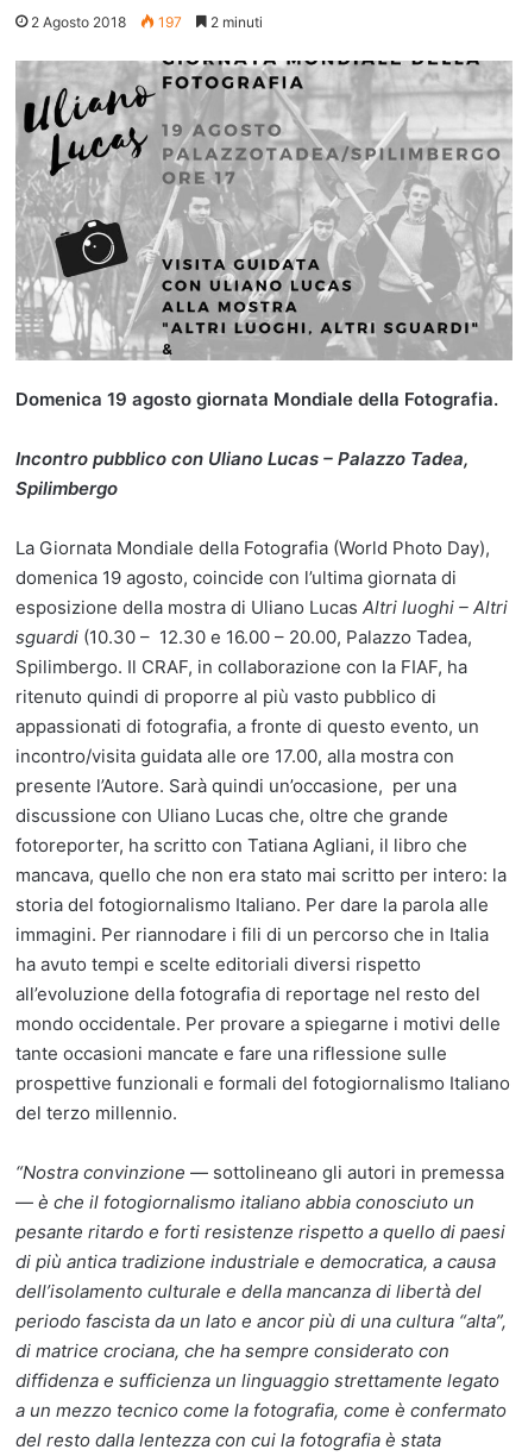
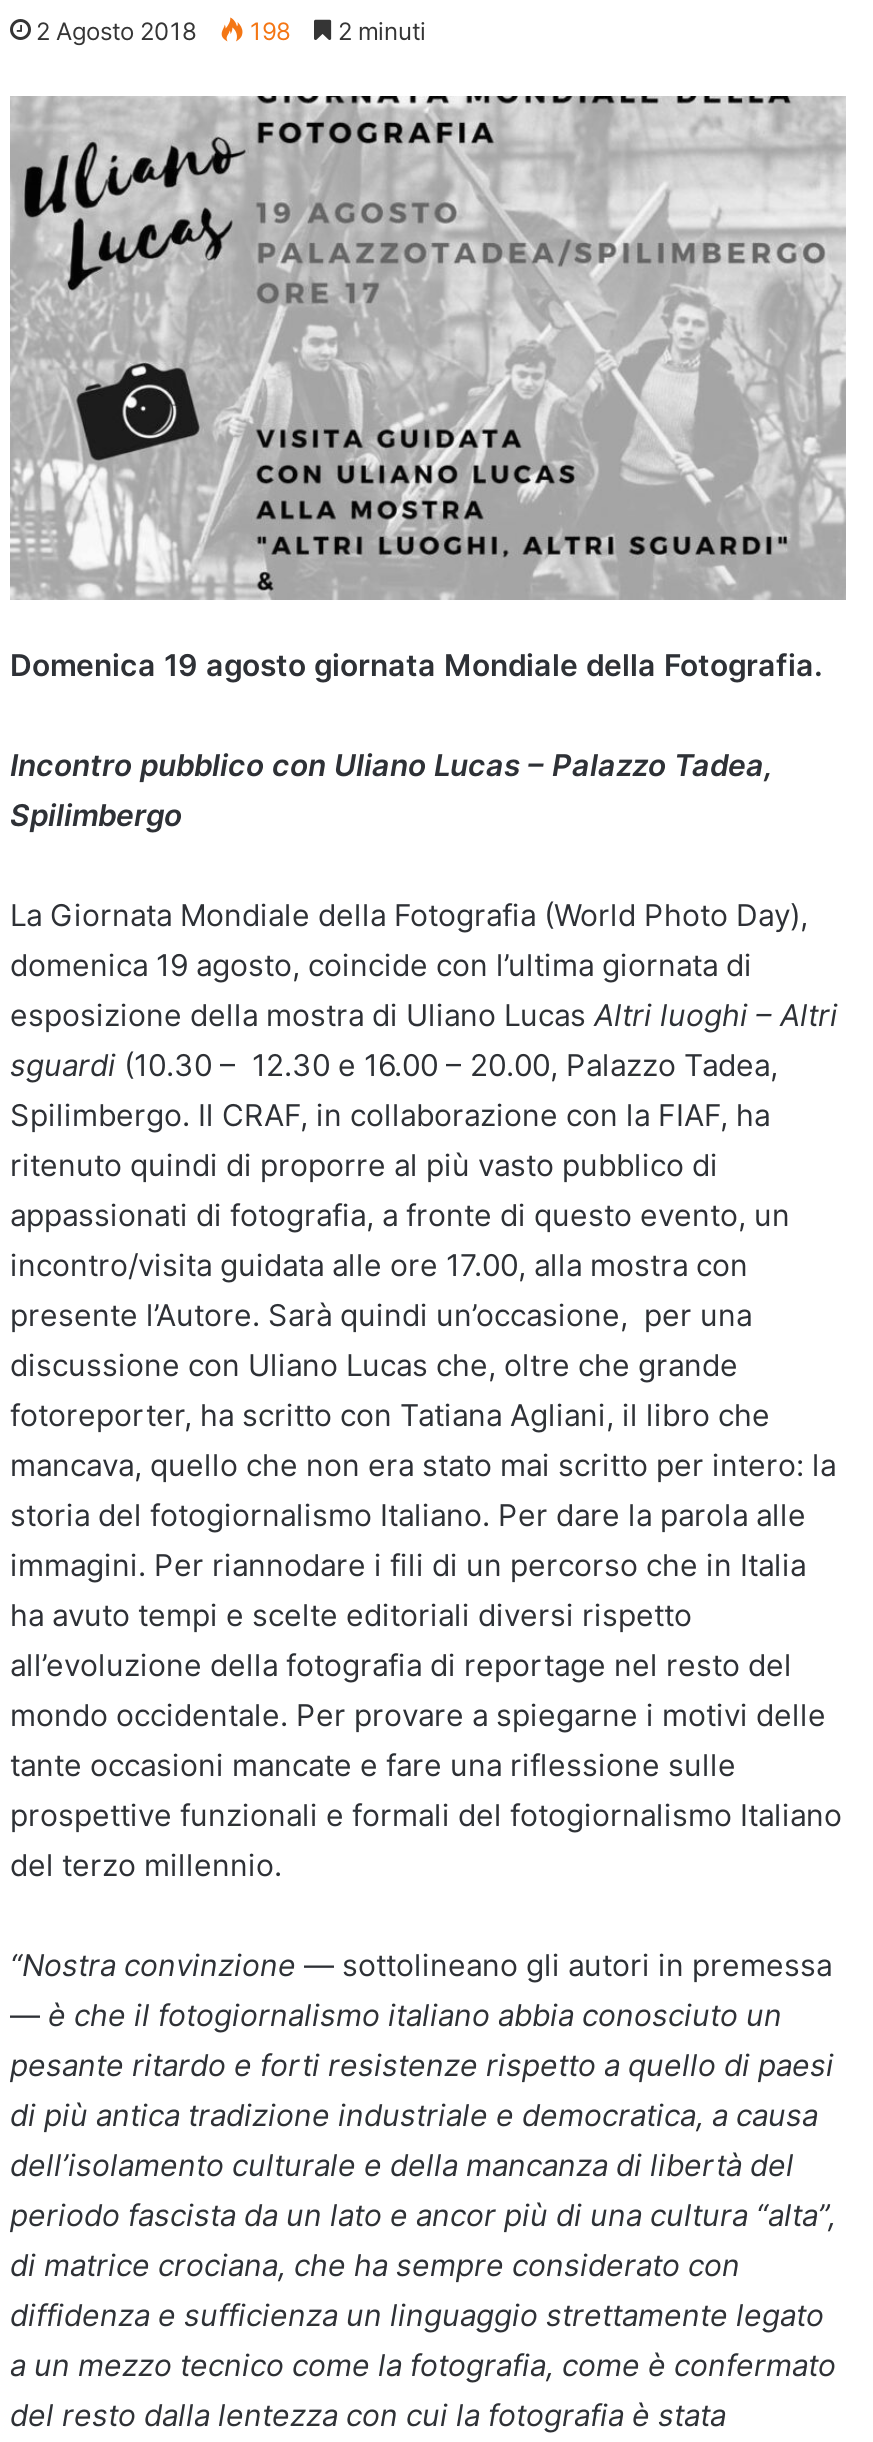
- 2 Agosto 2018 197 2 minuti
+ 2 Agosto 2018 198 2 minuti
